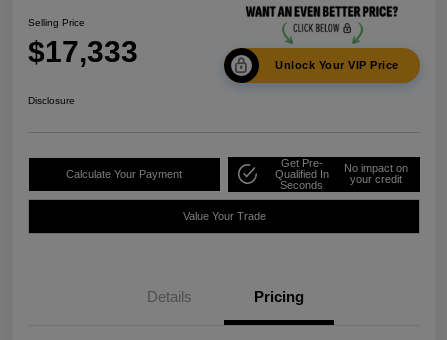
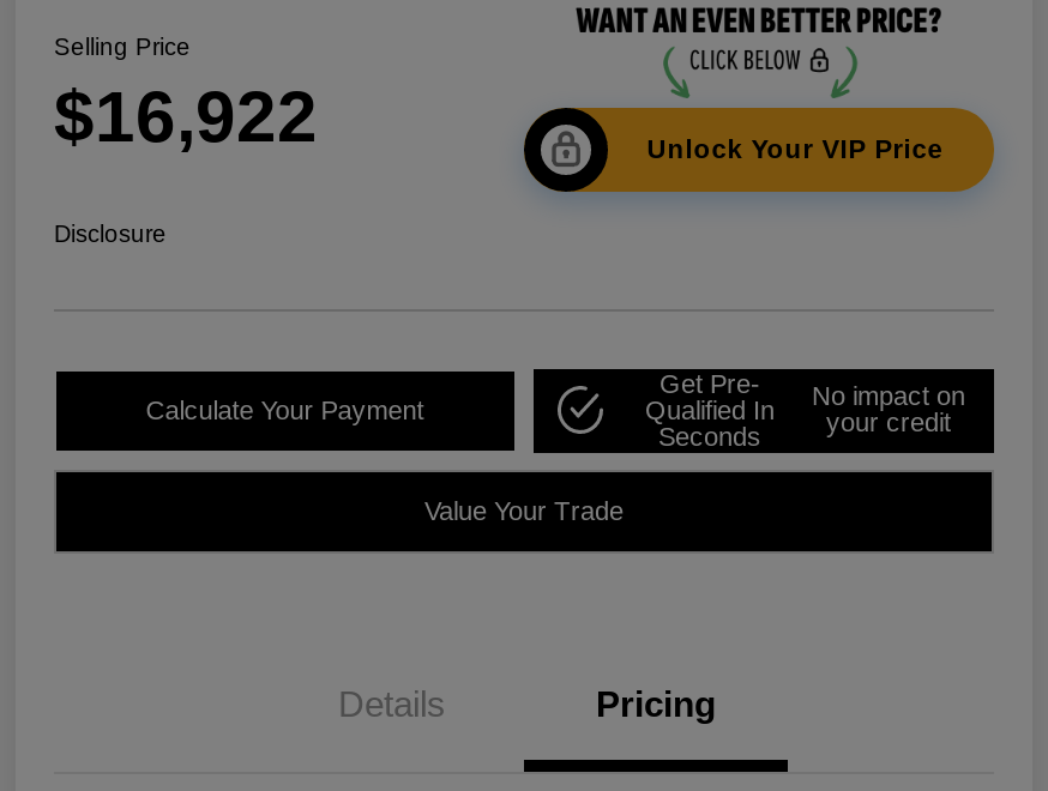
- $17,333
+ $16,922
